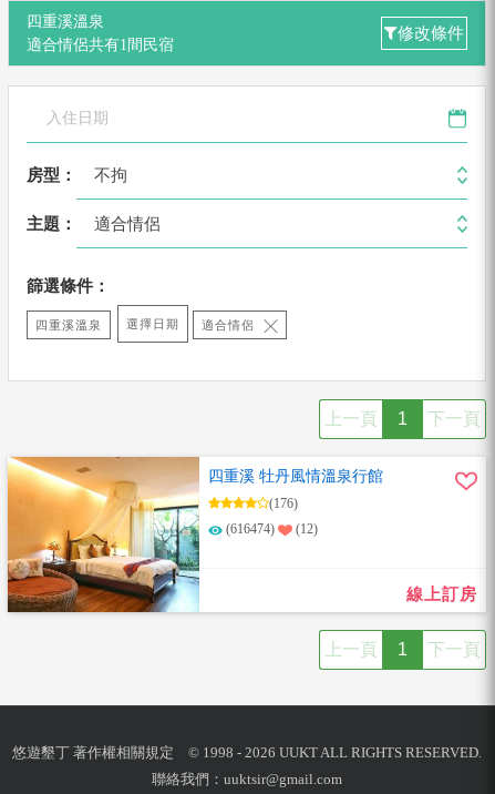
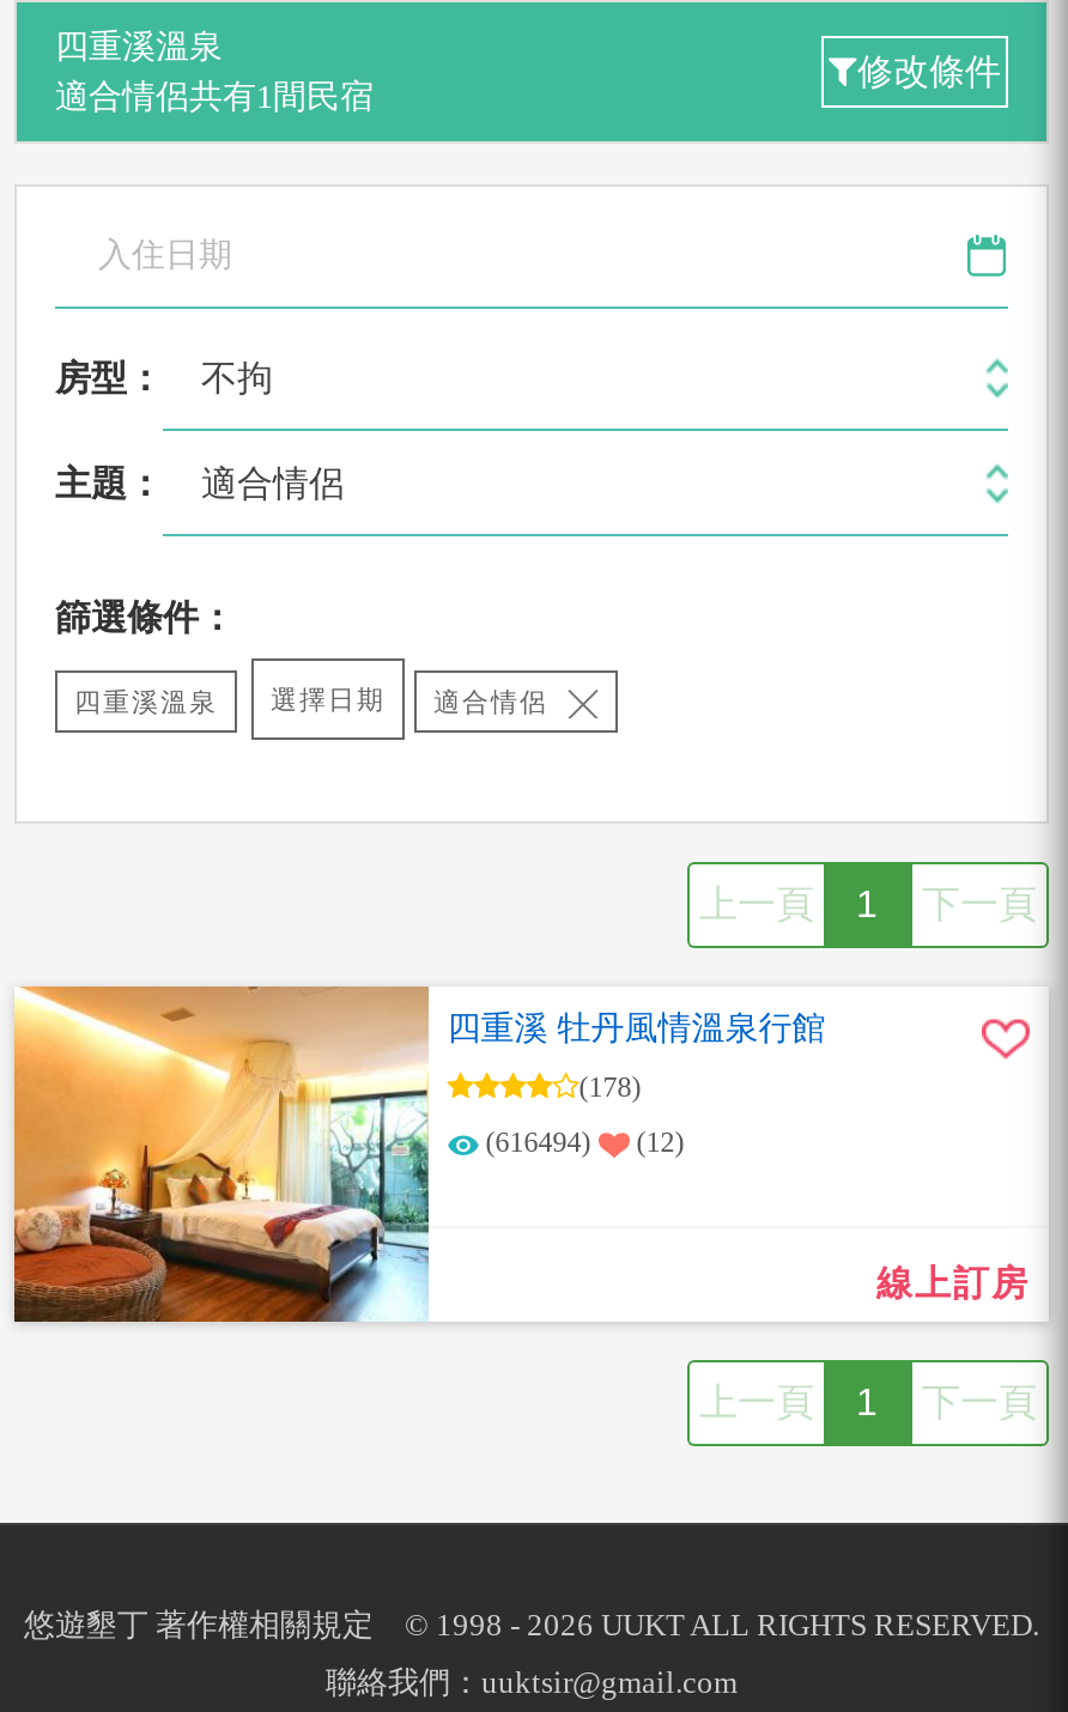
- (176)
+ (178)

- (616474) (12)
+ (616494) (12)
